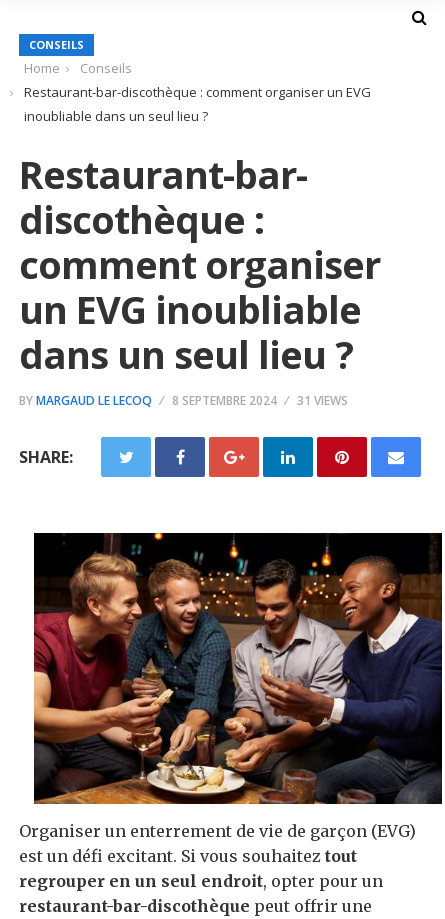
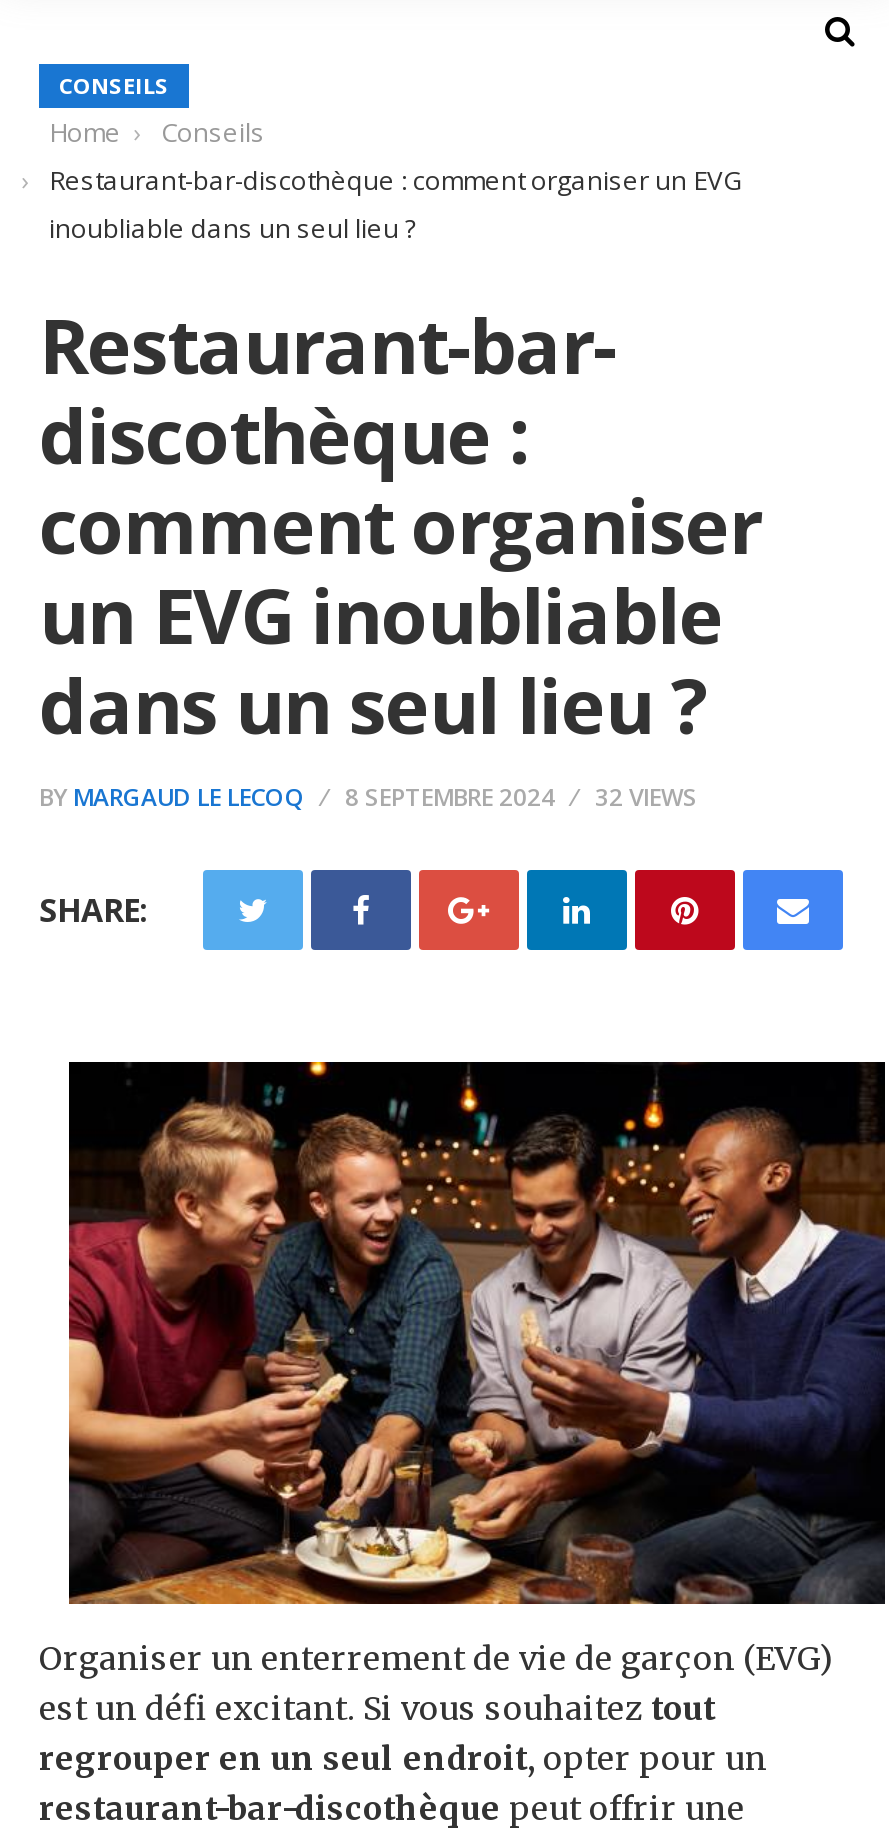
- BY MARGAUD LE LECOQ 8 SEPTEMBRE 2024 31 VIEWS
+ BY MARGAUD LE LECOQ 8 SEPTEMBRE 2024 32 VIEWS
